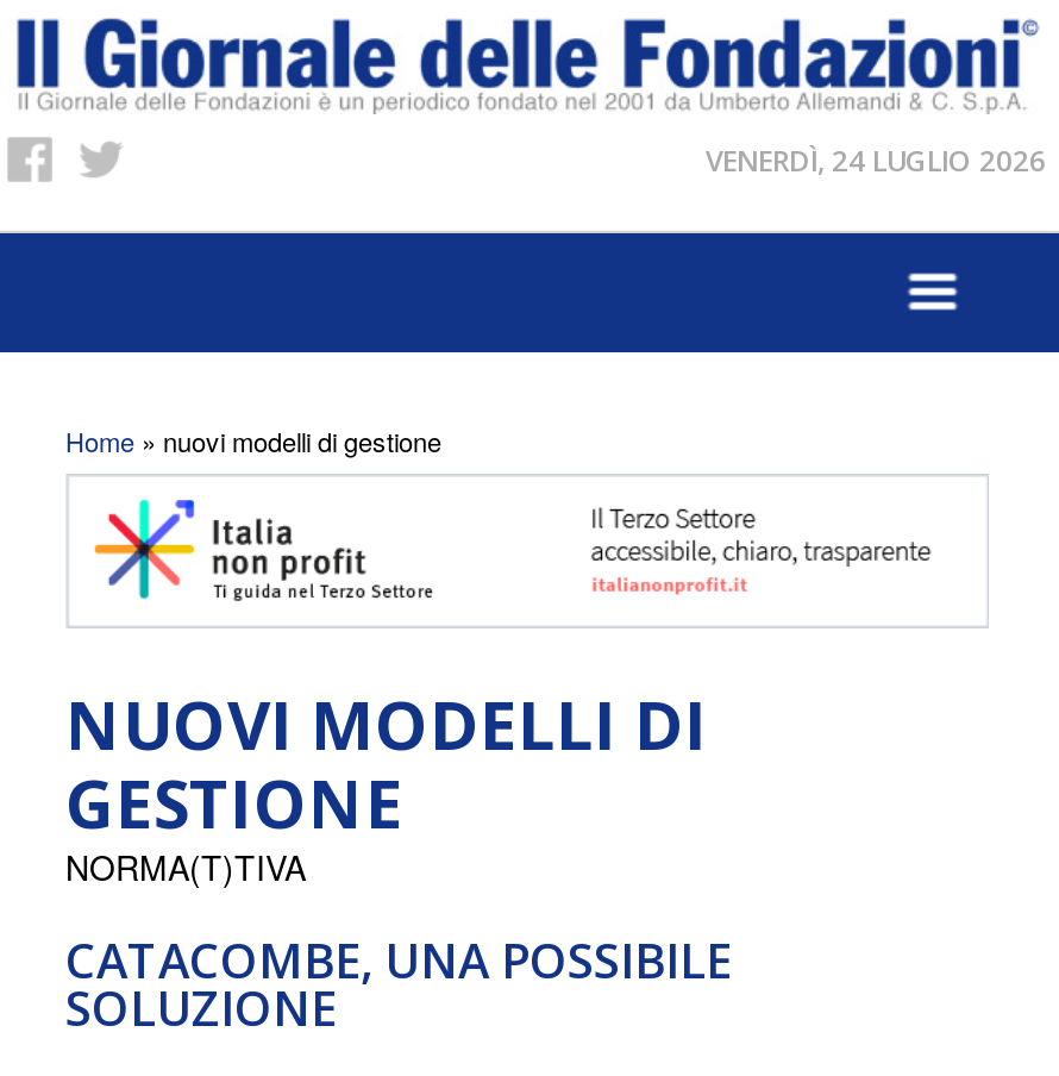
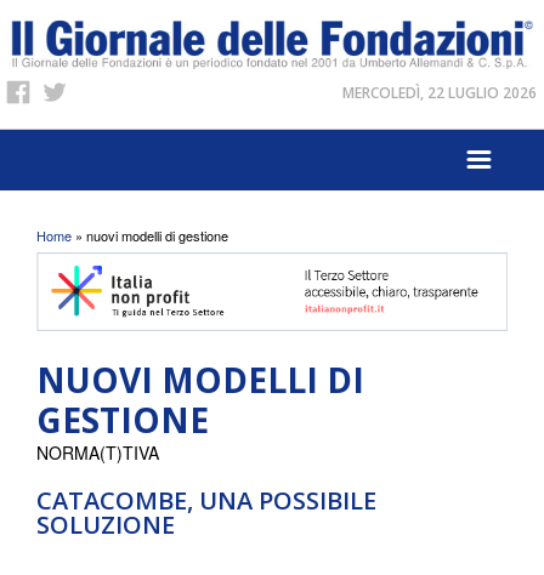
- VENERDÌ, 24 LUGLIO 2026
+ MERCOLEDÌ, 22 LUGLIO 2026
